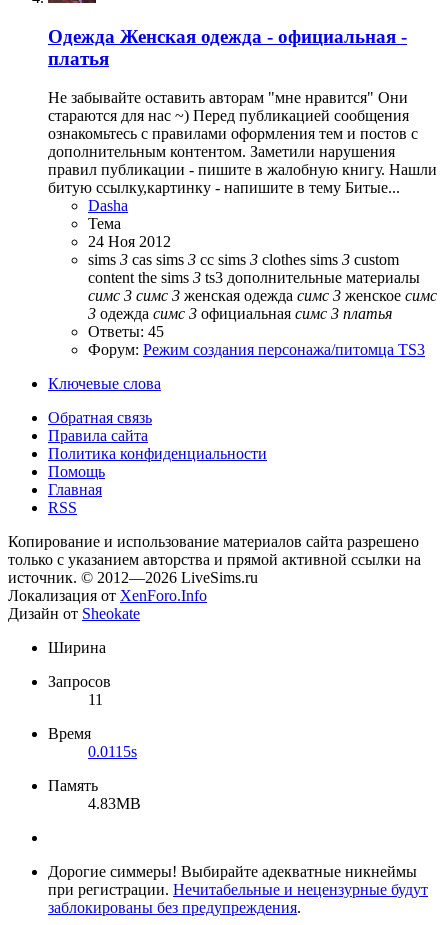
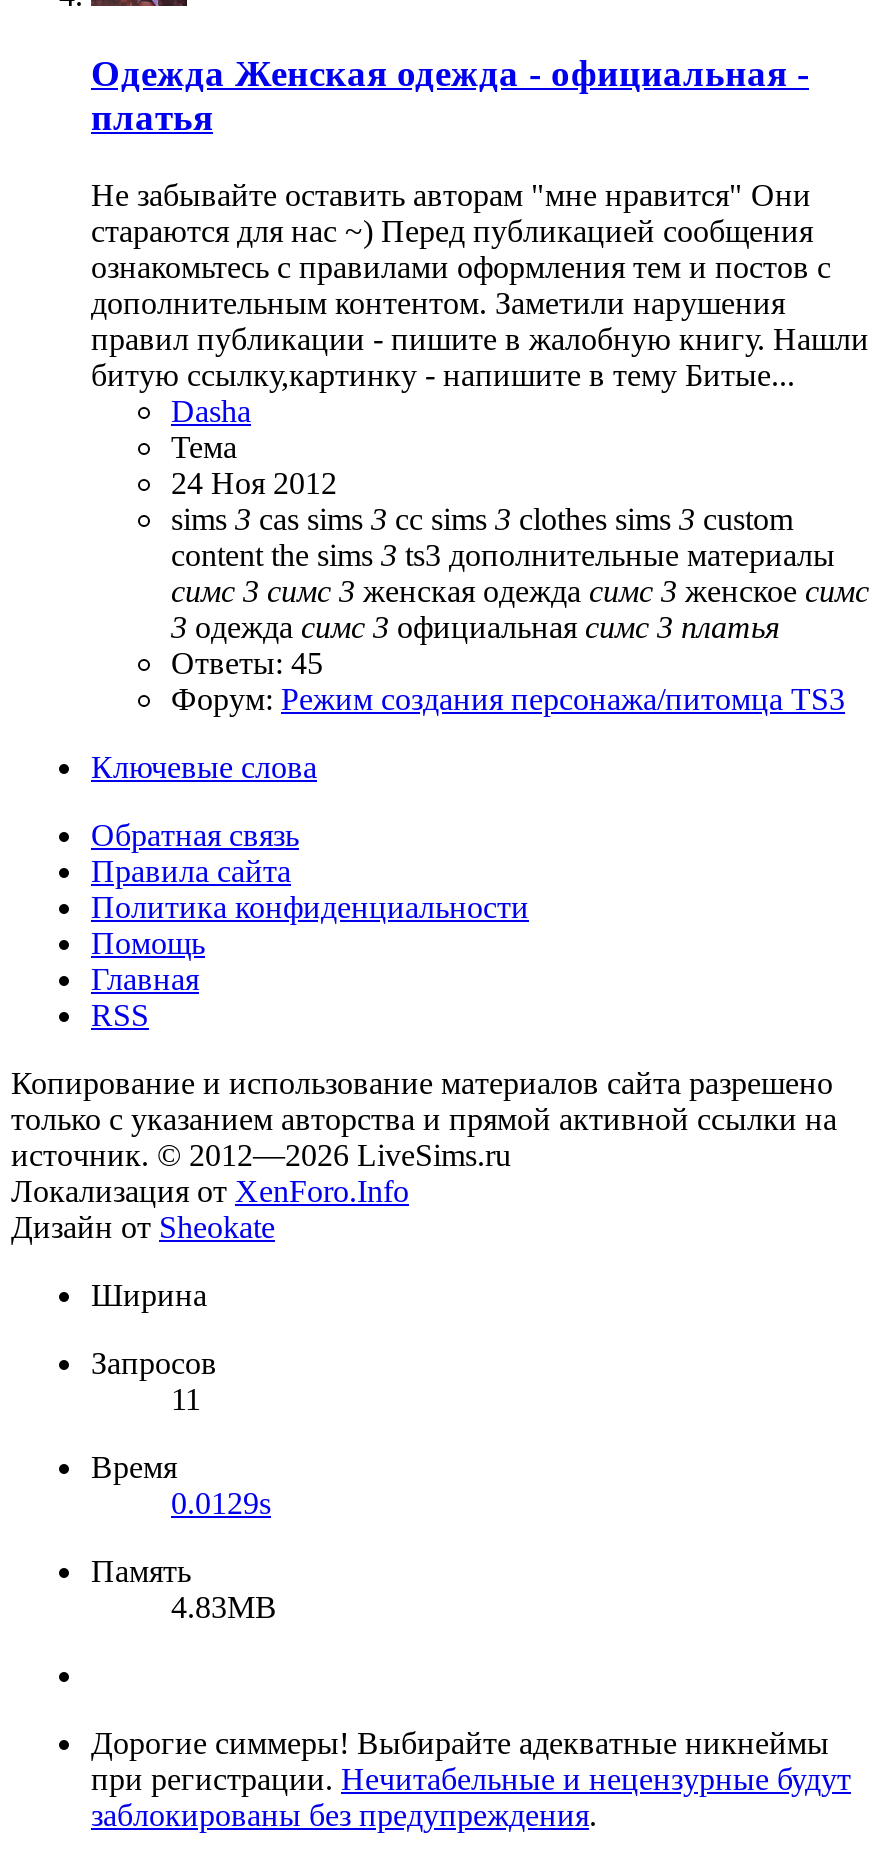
- 0.0115s
+ 0.0129s
